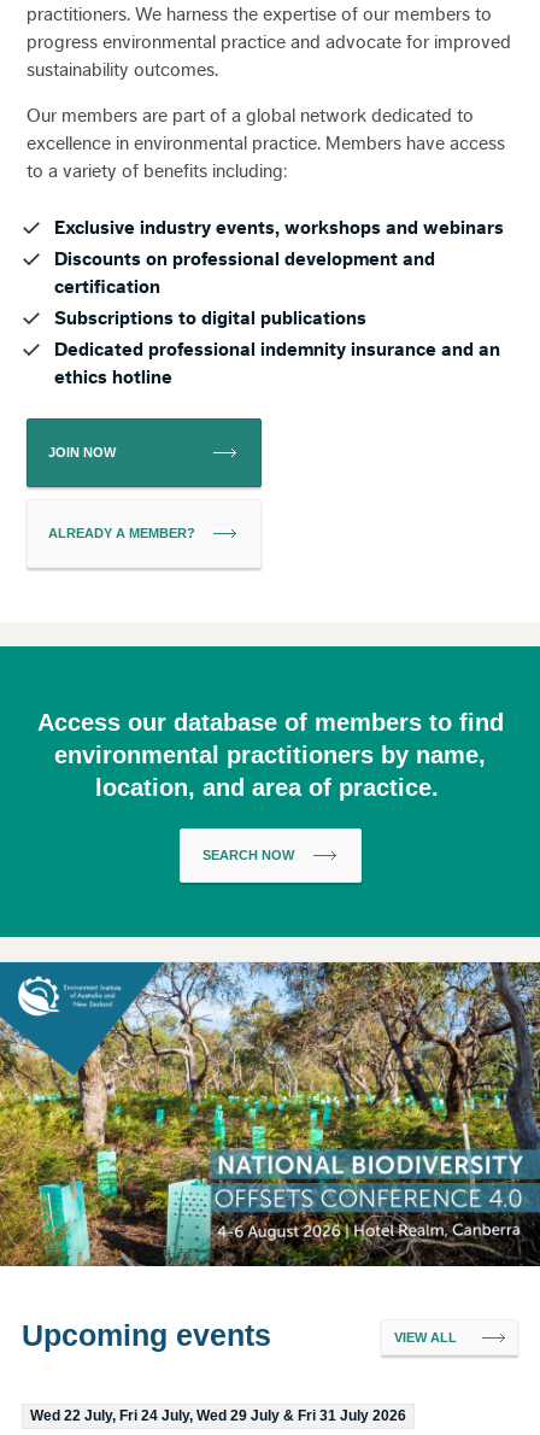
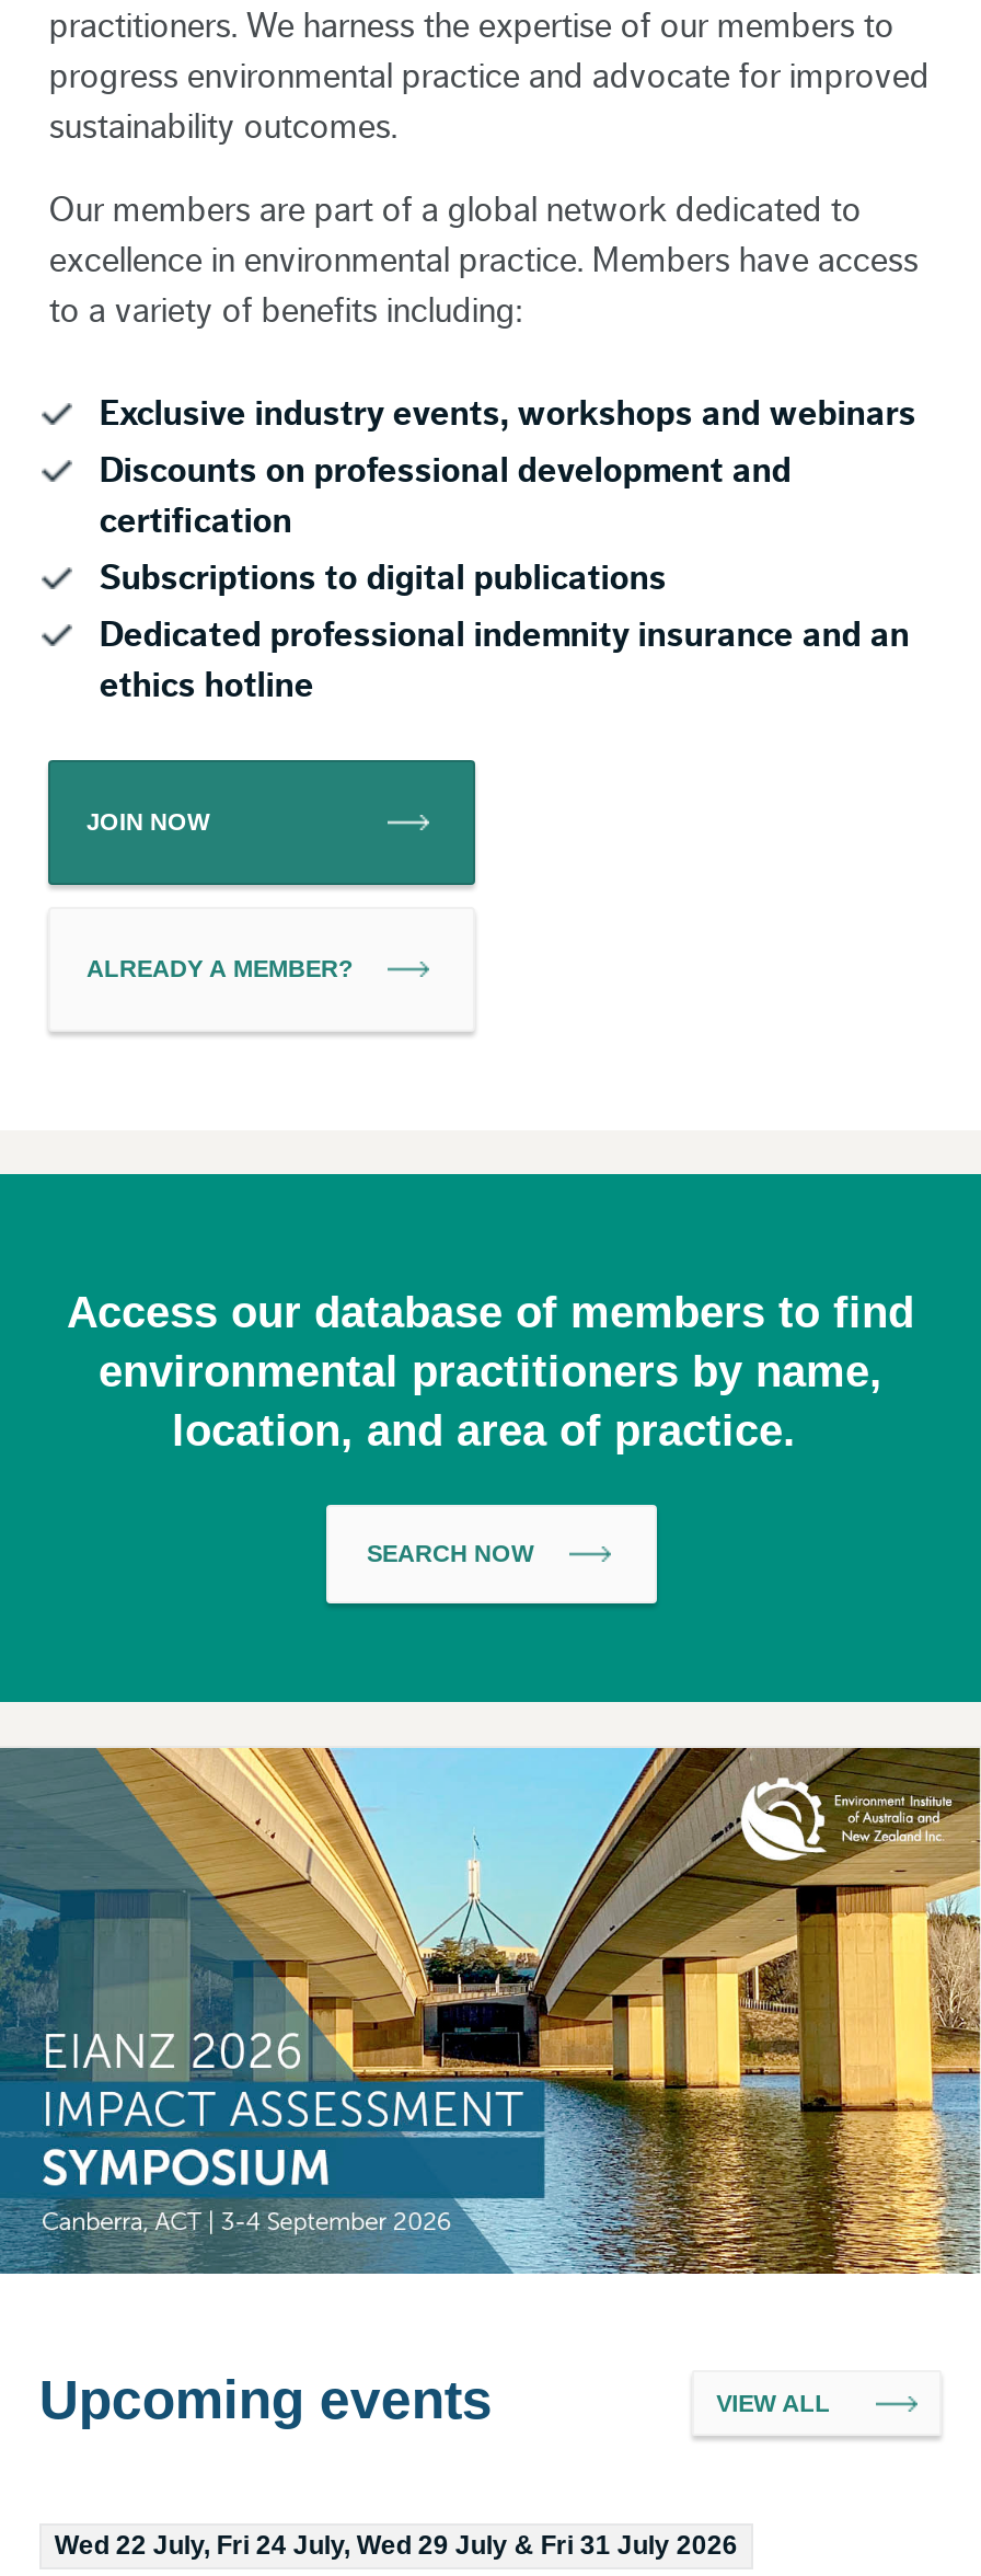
- [image]
+ [image]
